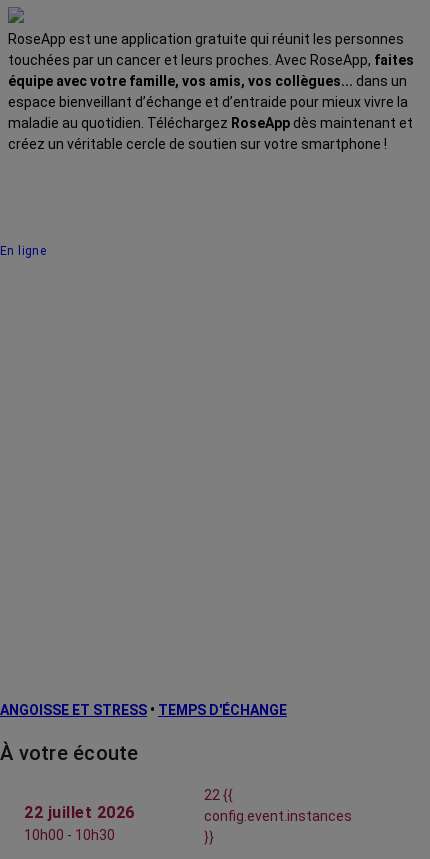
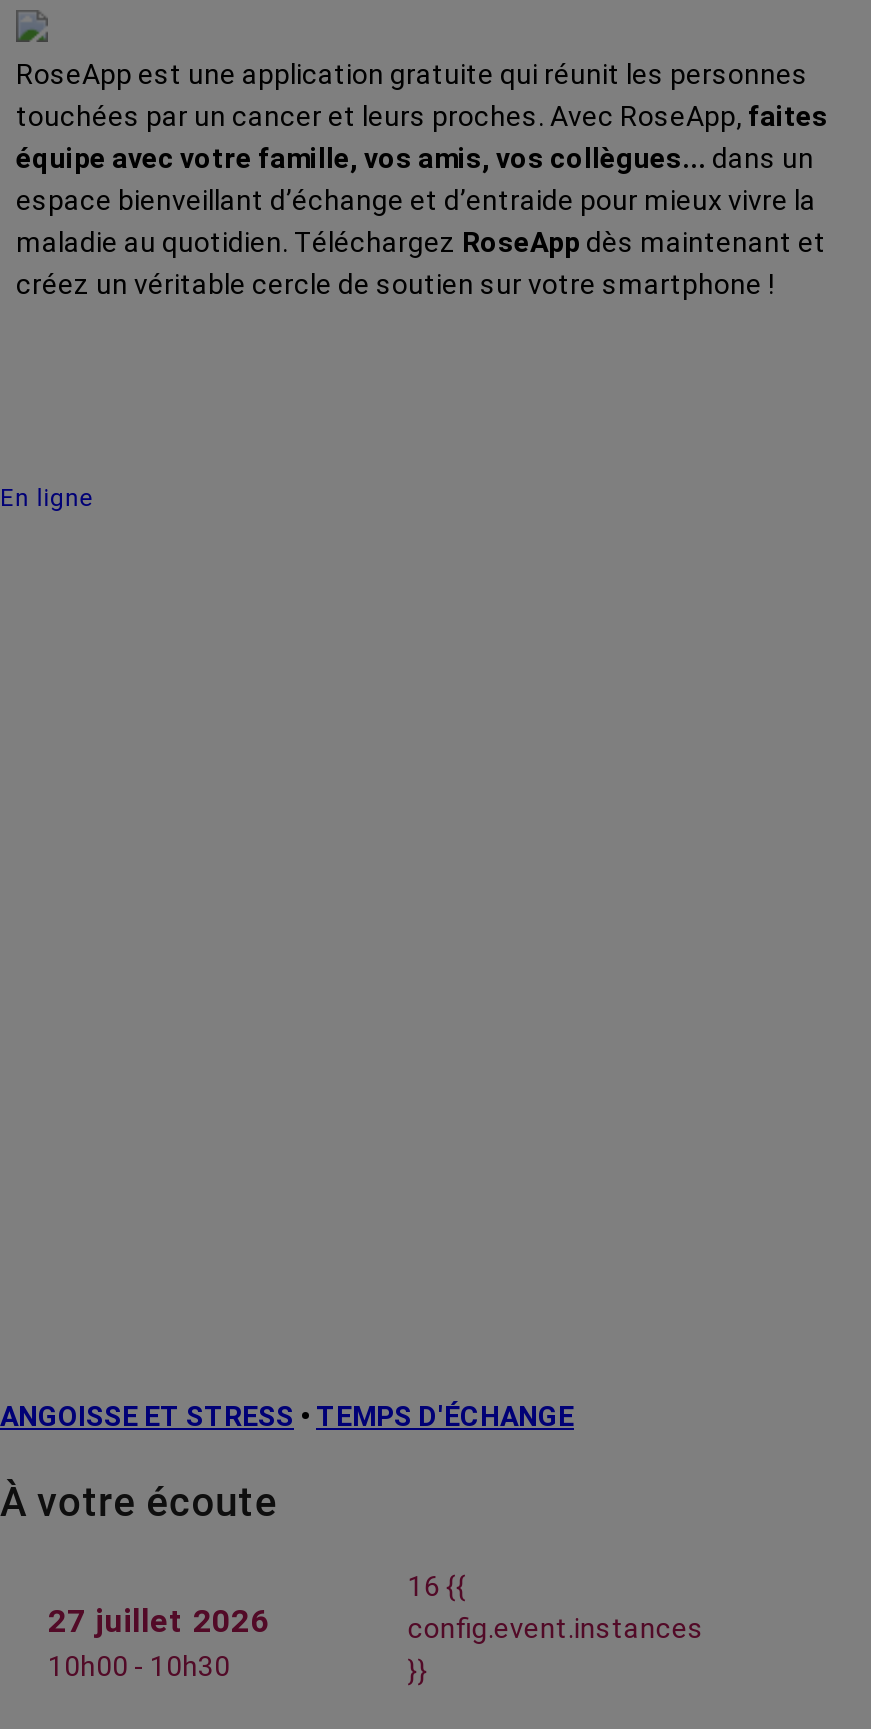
- 22 {{
+ 16 {{

- 22 juillet 2026
+ 27 juillet 2026
